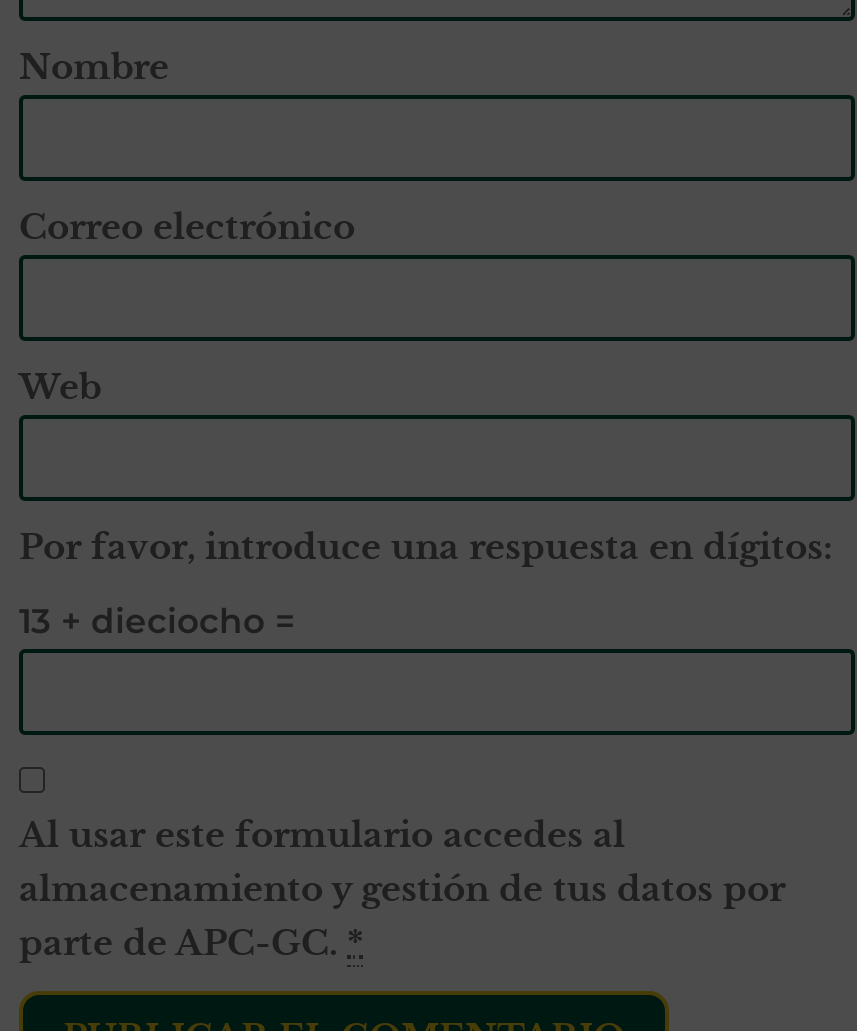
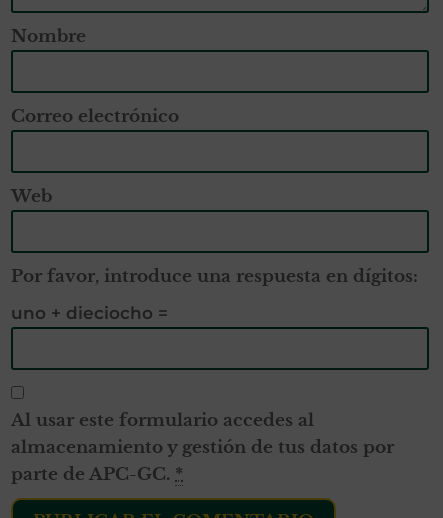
- 13 + dieciocho =
+ uno + dieciocho =
